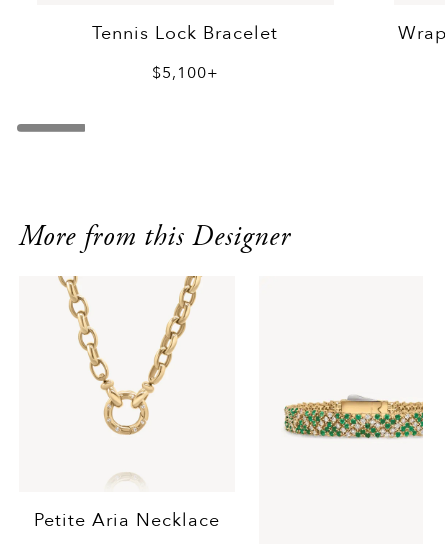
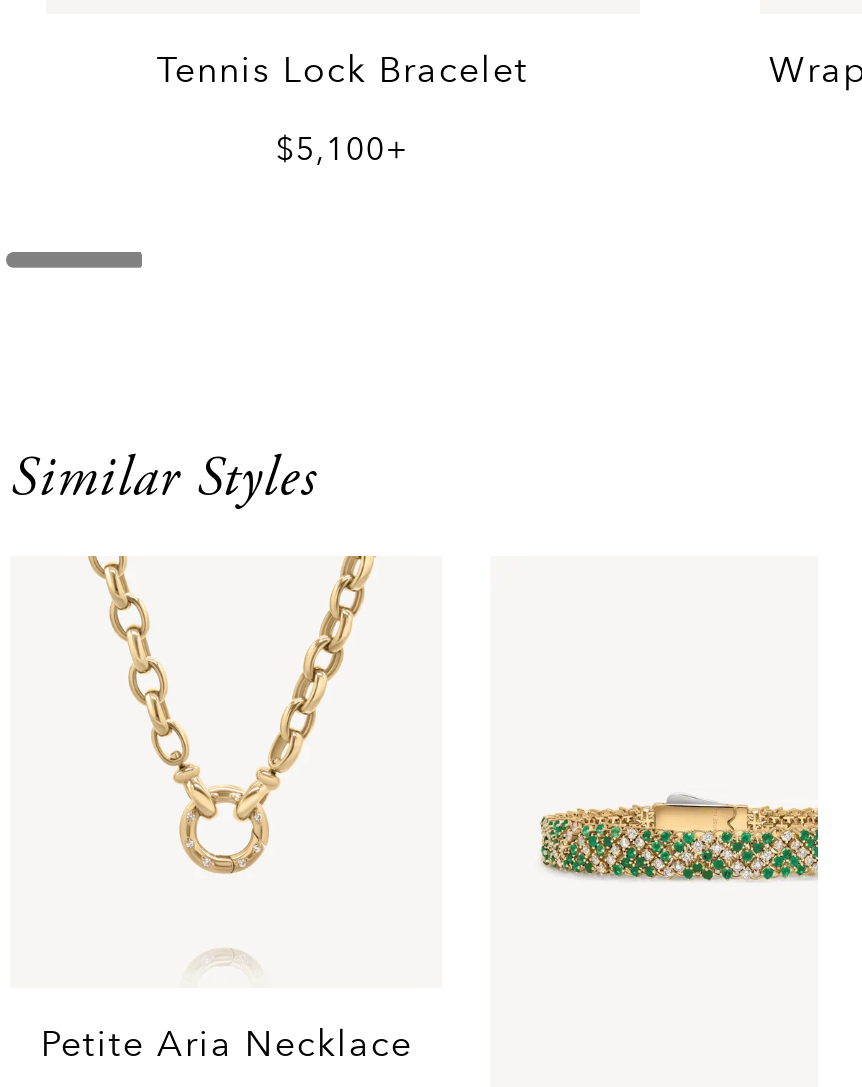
- More from this Designer
+ Similar Styles
